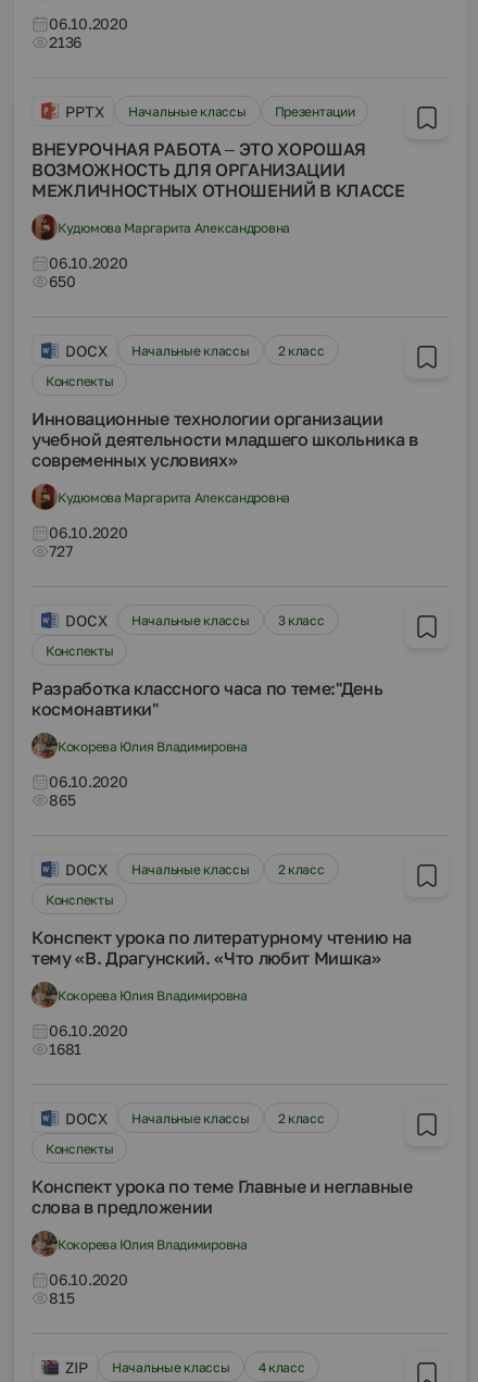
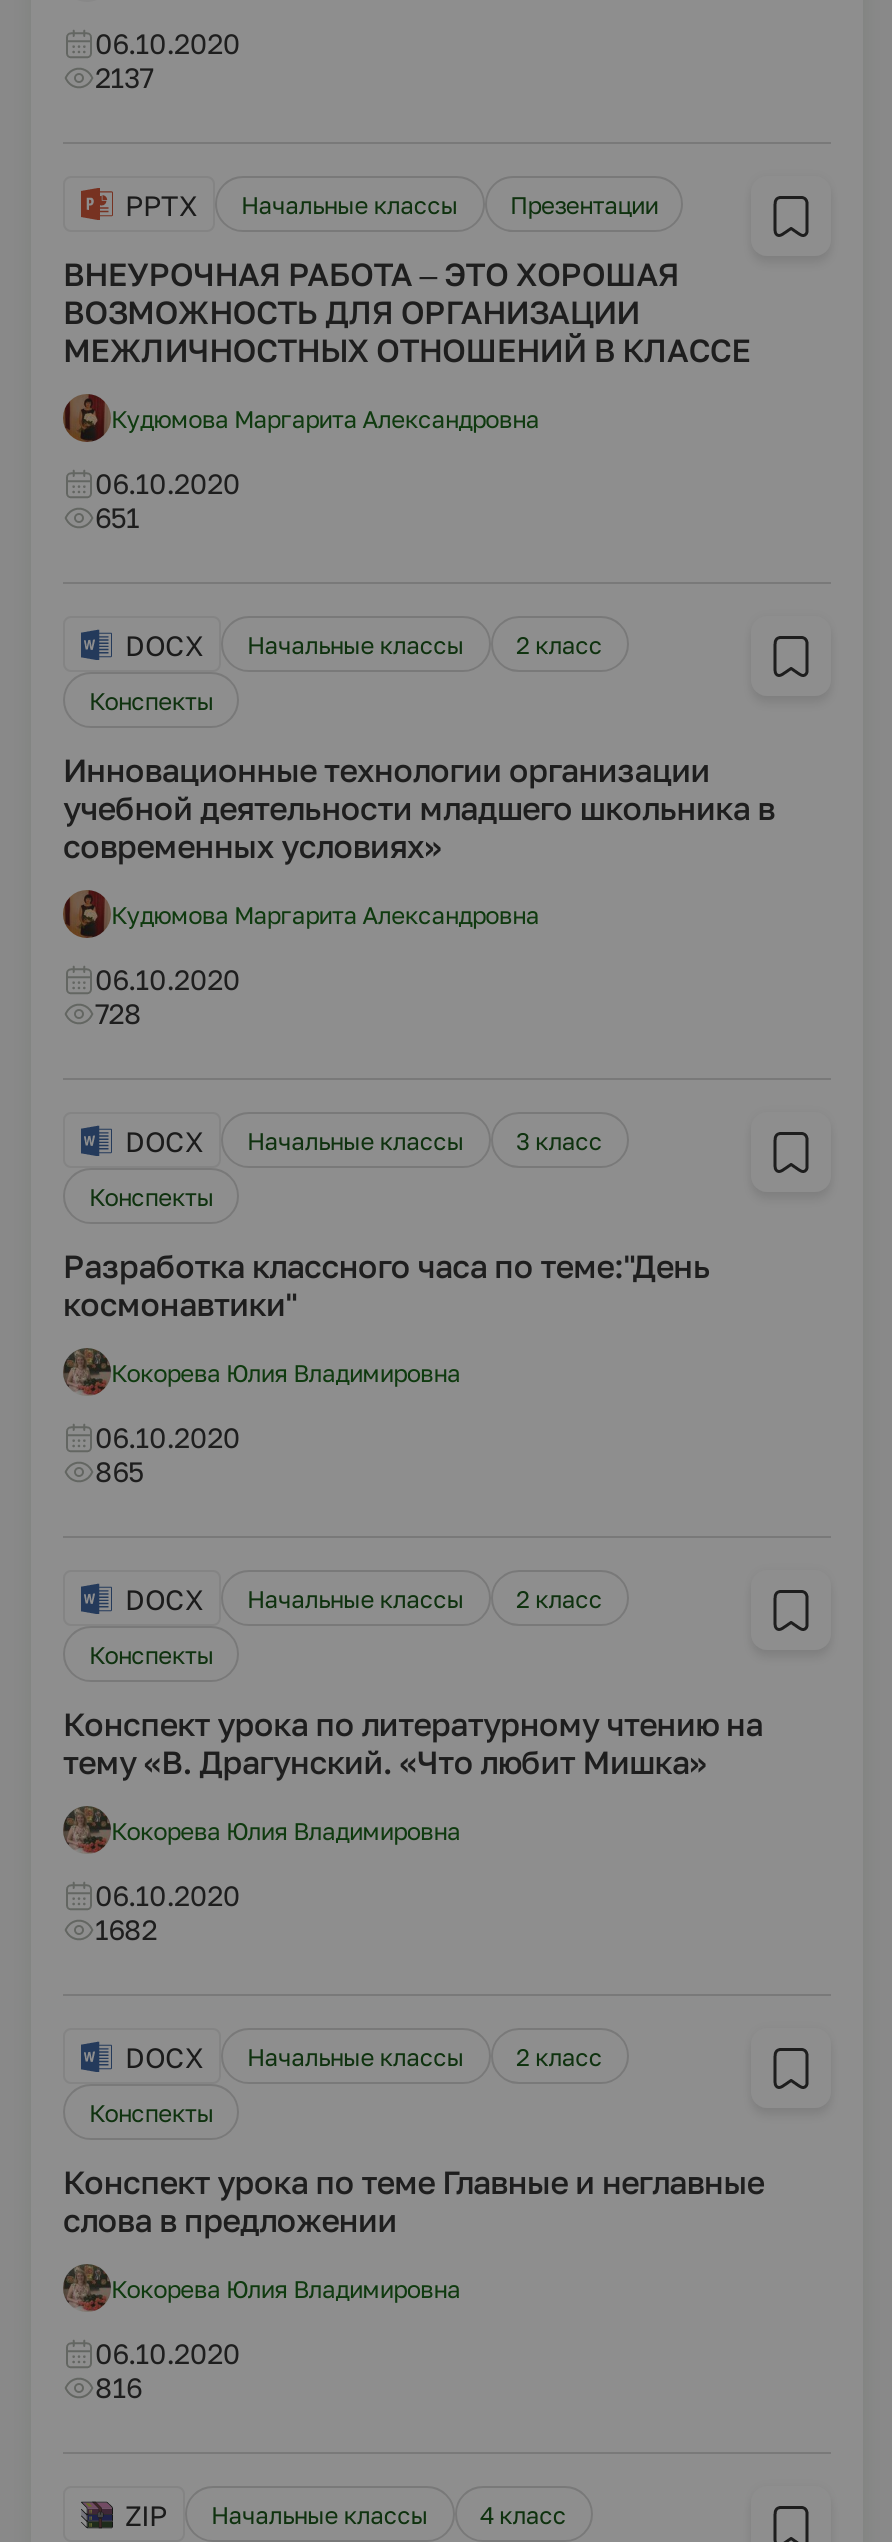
- 2136
+ 2137

- 650
+ 651

- 727
+ 728

- 1681
+ 1682

- 815
+ 816
